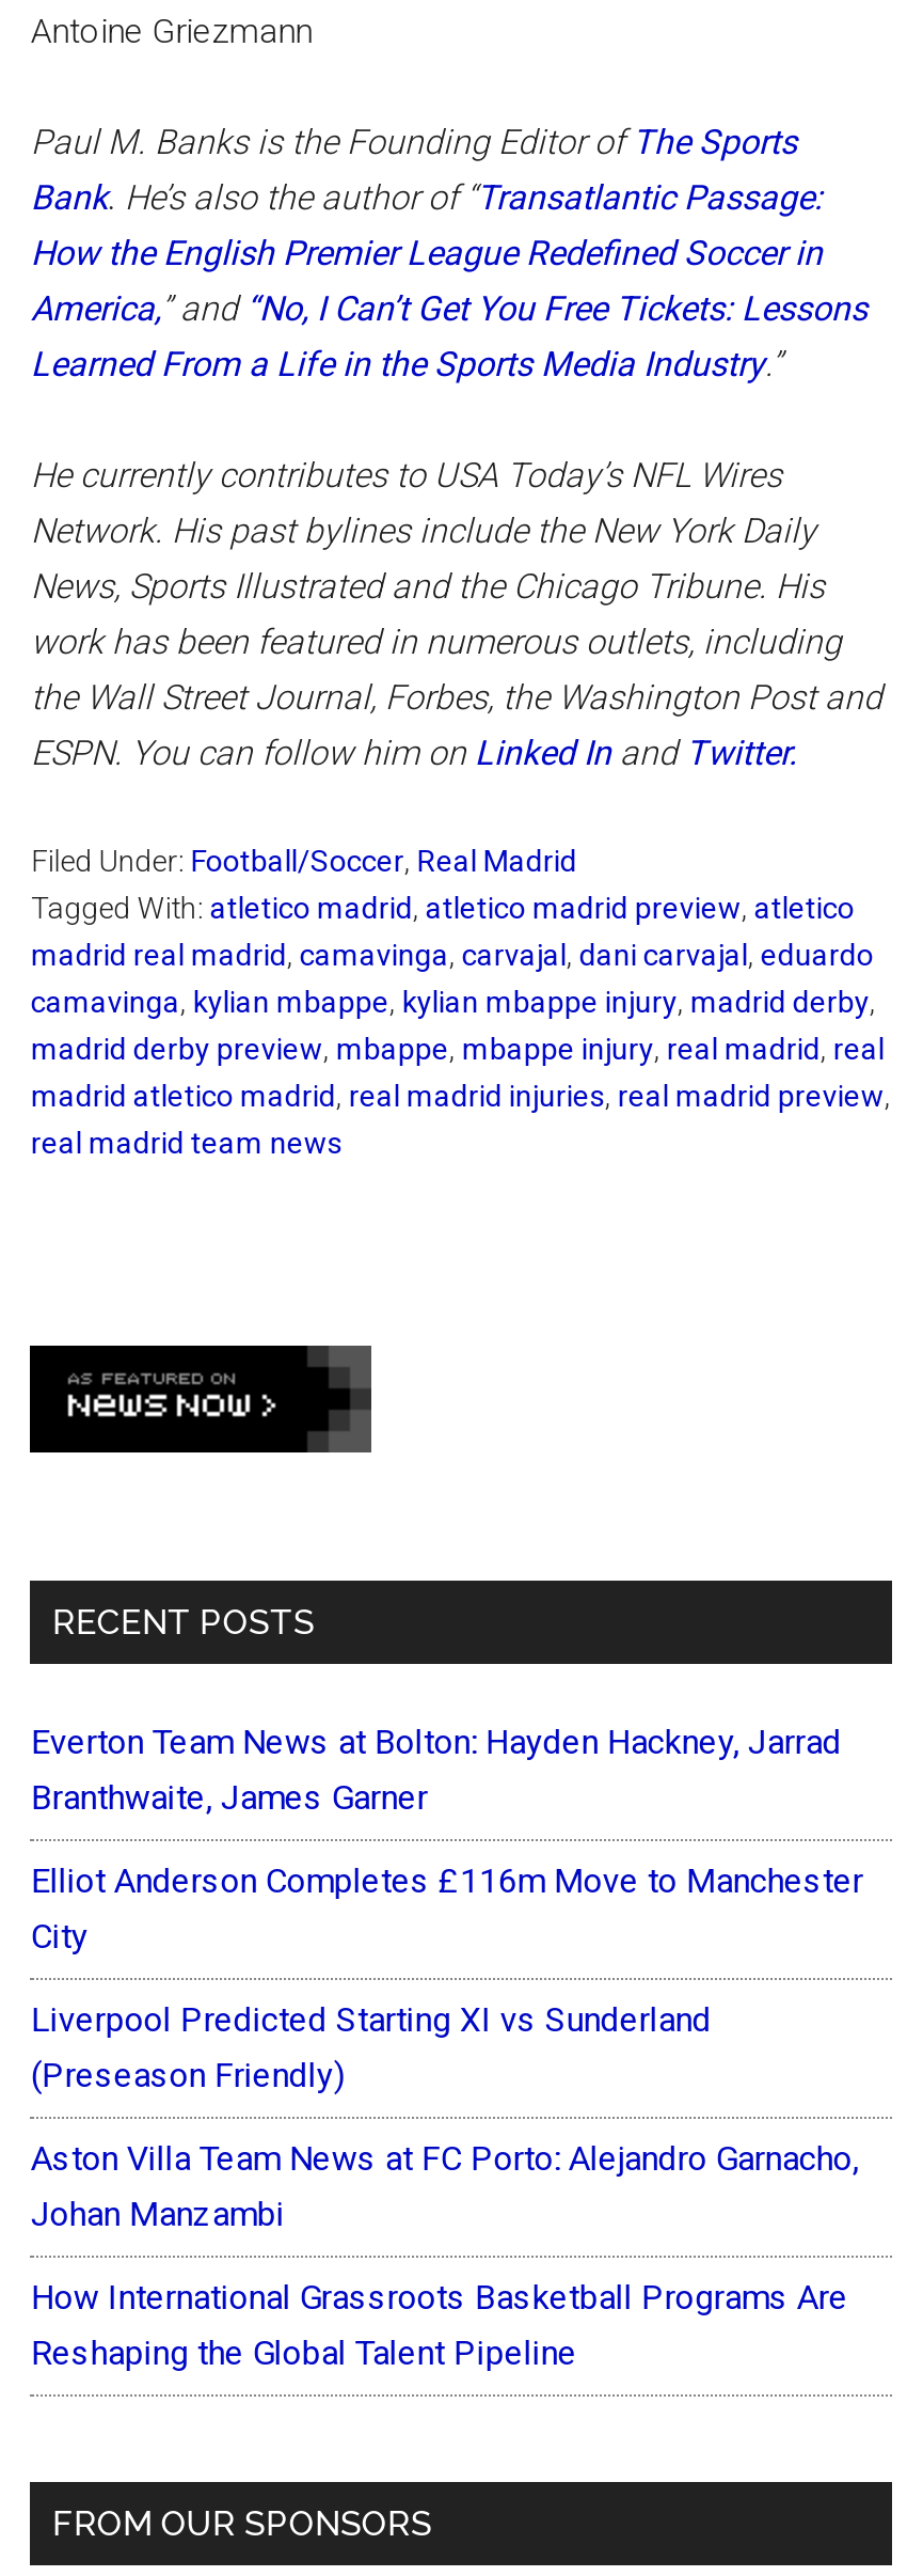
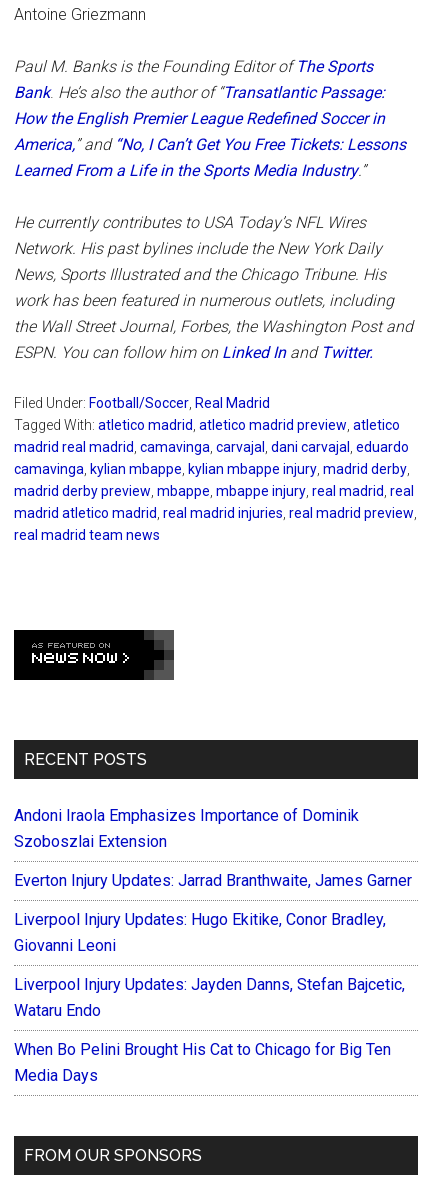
- Everton Team News at Bolton: Hayden Hackney, Jarrad
- Branthwaite, James Garner
+ Andoni Iraola Emphasizes Importance of Dominik
+ Szoboszlai Extension

- Elliot Anderson Completes £116m Move to Manchester
- City
+ Everton Injury Updates: Jarrad Branthwaite, James Garner

- Liverpool Predicted Starting XI vs Sunderland
- (Preseason Friendly)
+ Liverpool Injury Updates: Hugo Ekitike, Conor Bradley,
+ Giovanni Leoni

- Aston Villa Team News at FC Porto: Alejandro Garnacho,
- Johan Manzambi
+ Liverpool Injury Updates: Jayden Danns, Stefan Bajcetic,
+ Wataru Endo

- How International Grassroots Basketball Programs Are
- Reshaping the Global Talent Pipeline
+ When Bo Pelini Brought His Cat to Chicago for Big Ten
+ Media Days
